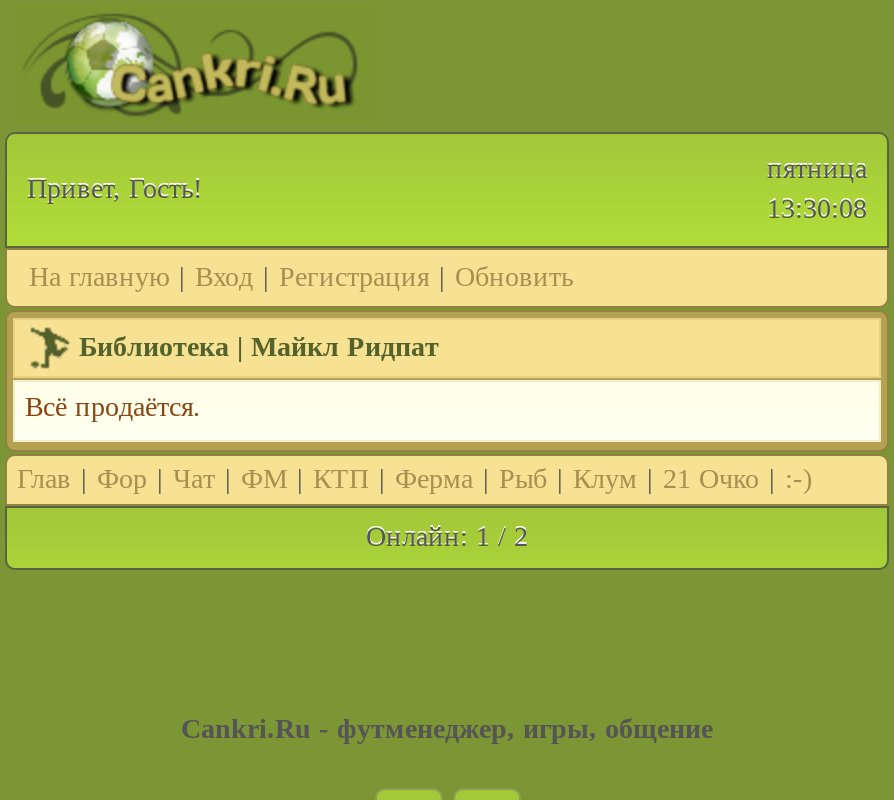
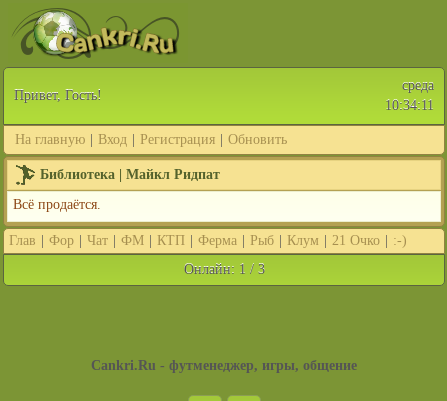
- пятница
- 13:30:08
+ среда
+ 10:34:11

- Онлайн: 1 / 2
+ Онлайн: 1 / 3
